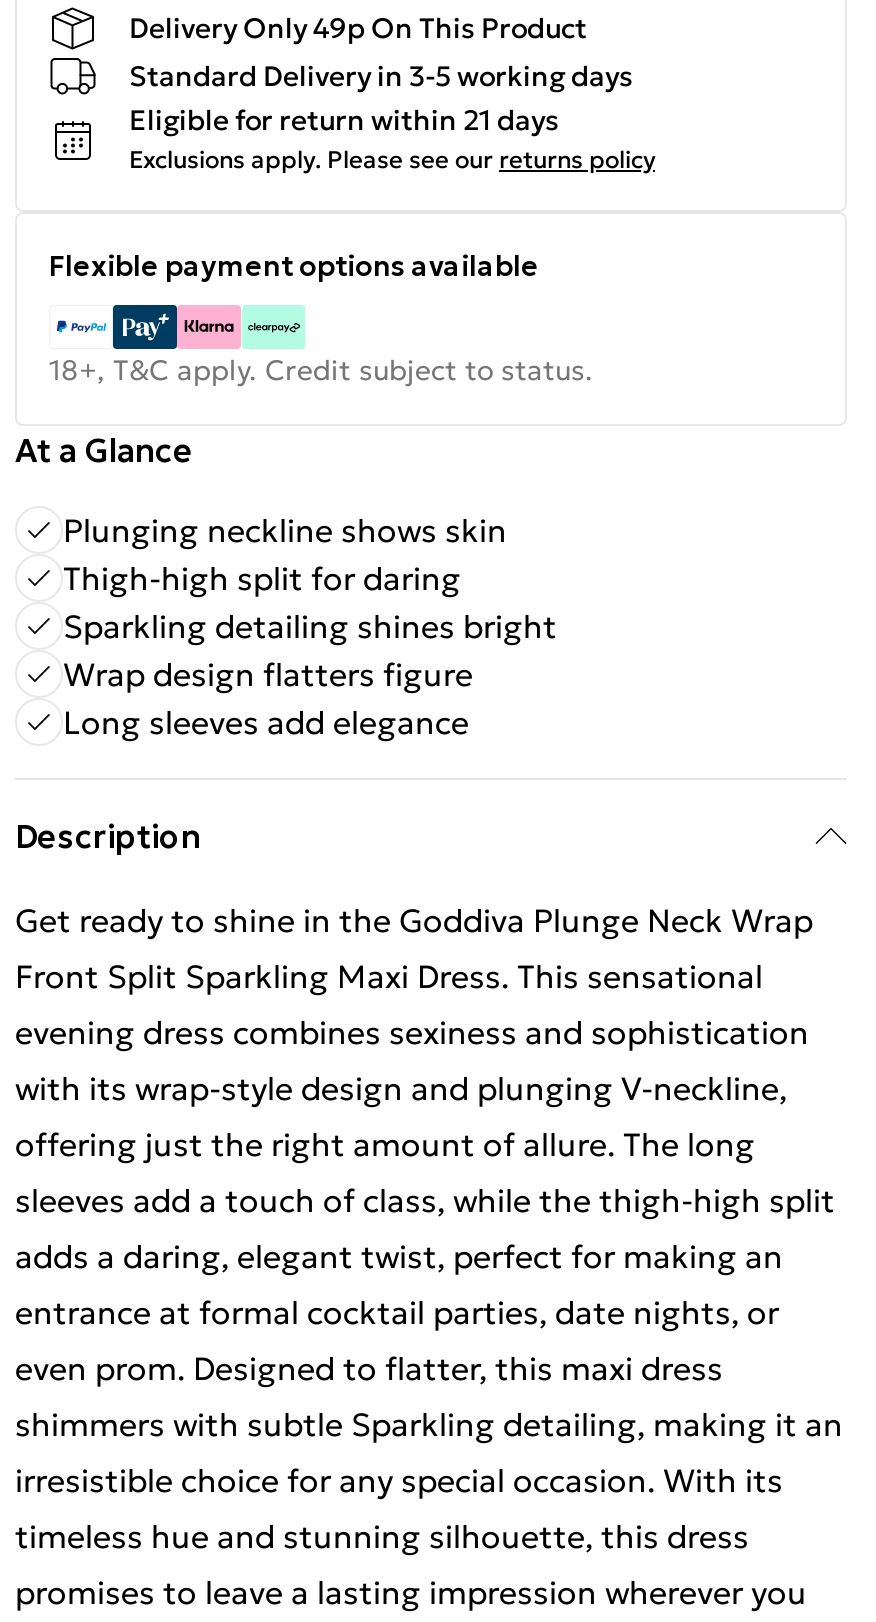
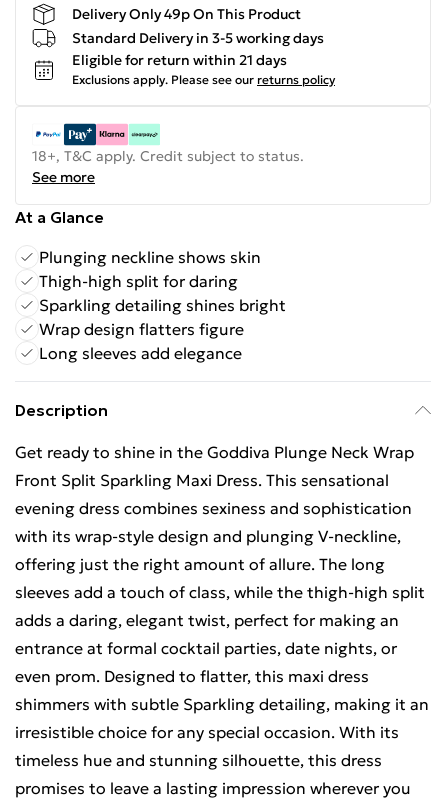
- Flexible payment options available

moved up: 18+, T&C apply. Credit subject to status.

+ See more
